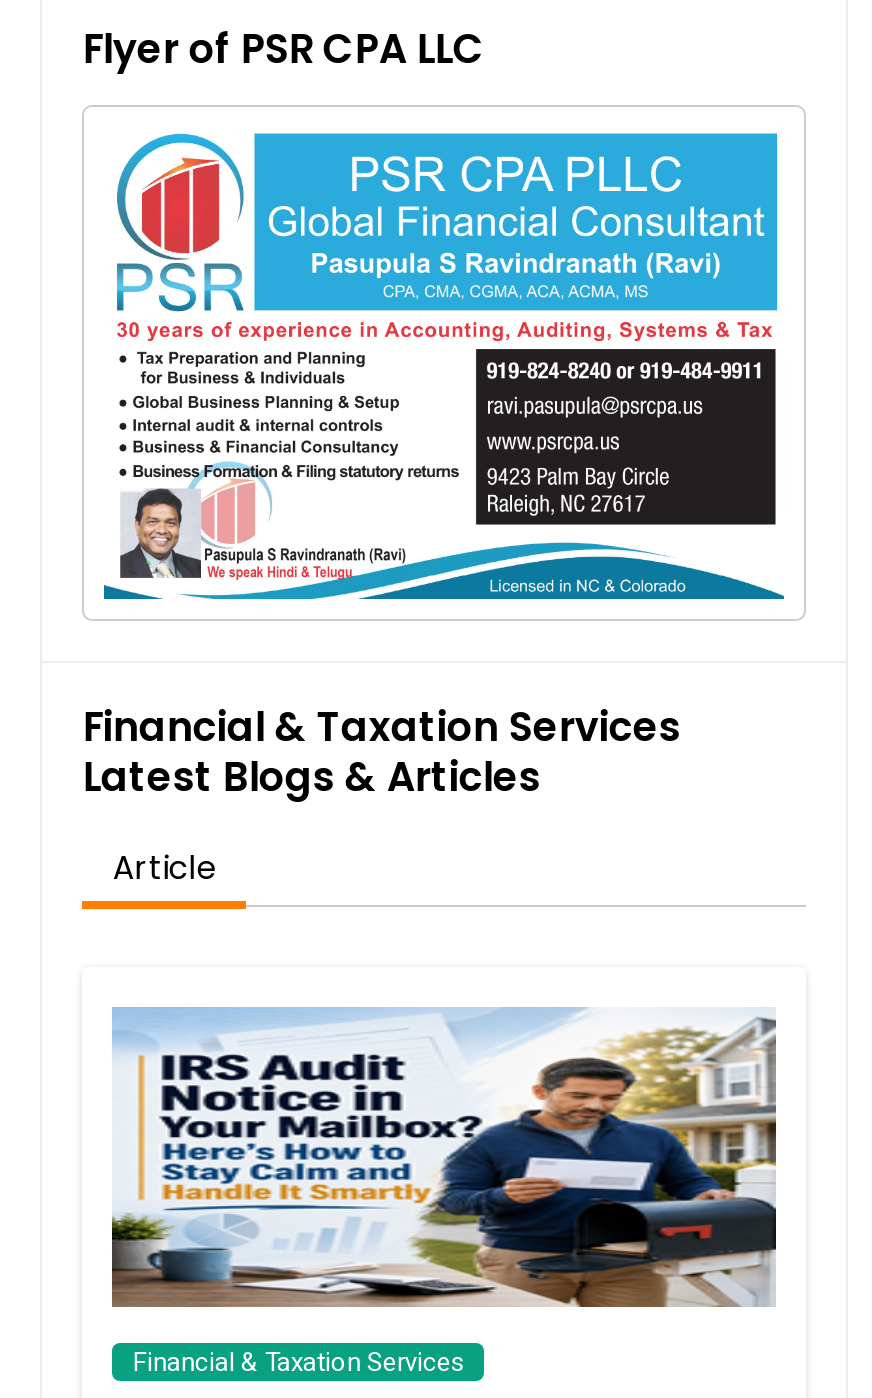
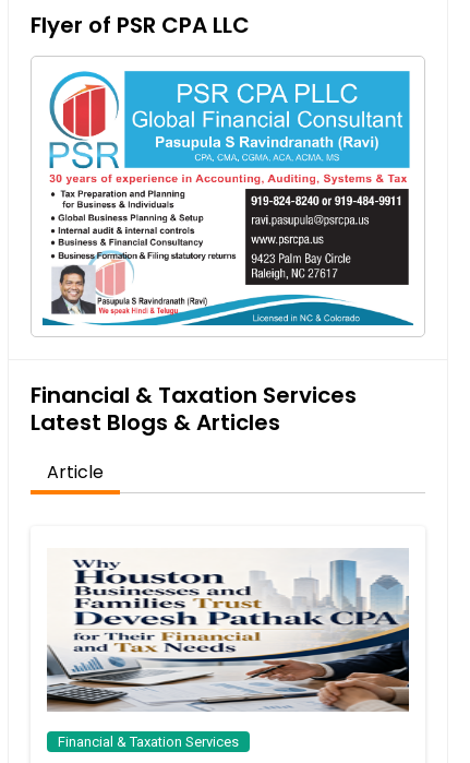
- [image]
+ [image]
